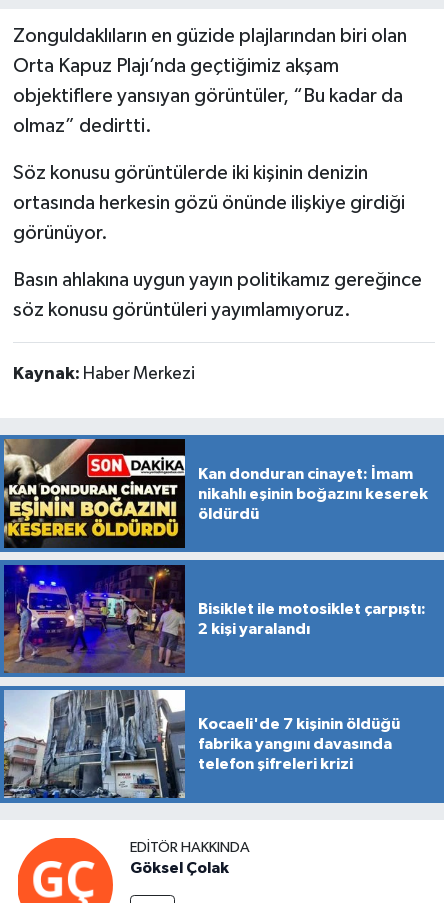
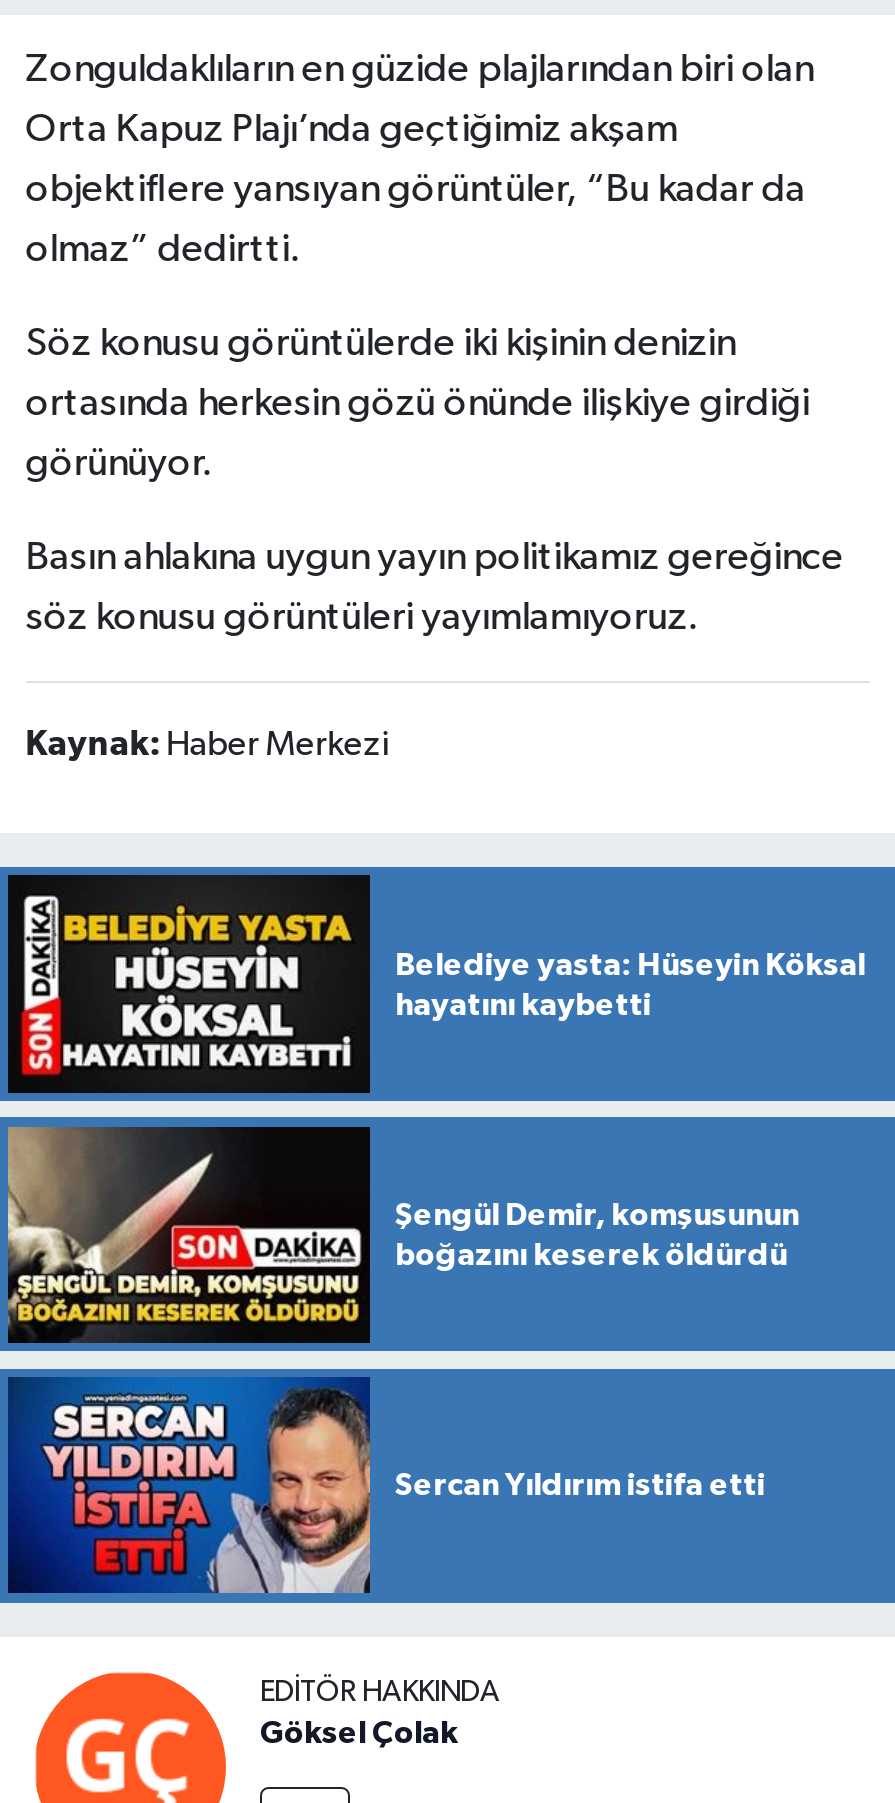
- [image]
- Kan donduran cinayet: İmam
- nikahlı eşinin boğazını keserek
- öldürdü
+ [image]
+ Belediye yasta: Hüseyin Köksal
+ hayatını kaybetti

- [image]
- Bisiklet ile motosiklet çarpıştı:
- 2 kişi yaralandı
+ [image]
+ Şengül Demir, komşusunun
+ boğazını keserek öldürdü

- [image]
- Kocaeli'de 7 kişinin öldüğü
- fabrika yangını davasında
- telefon şifreleri krizi
+ [image]
+ Sercan Yıldırım istifa etti
